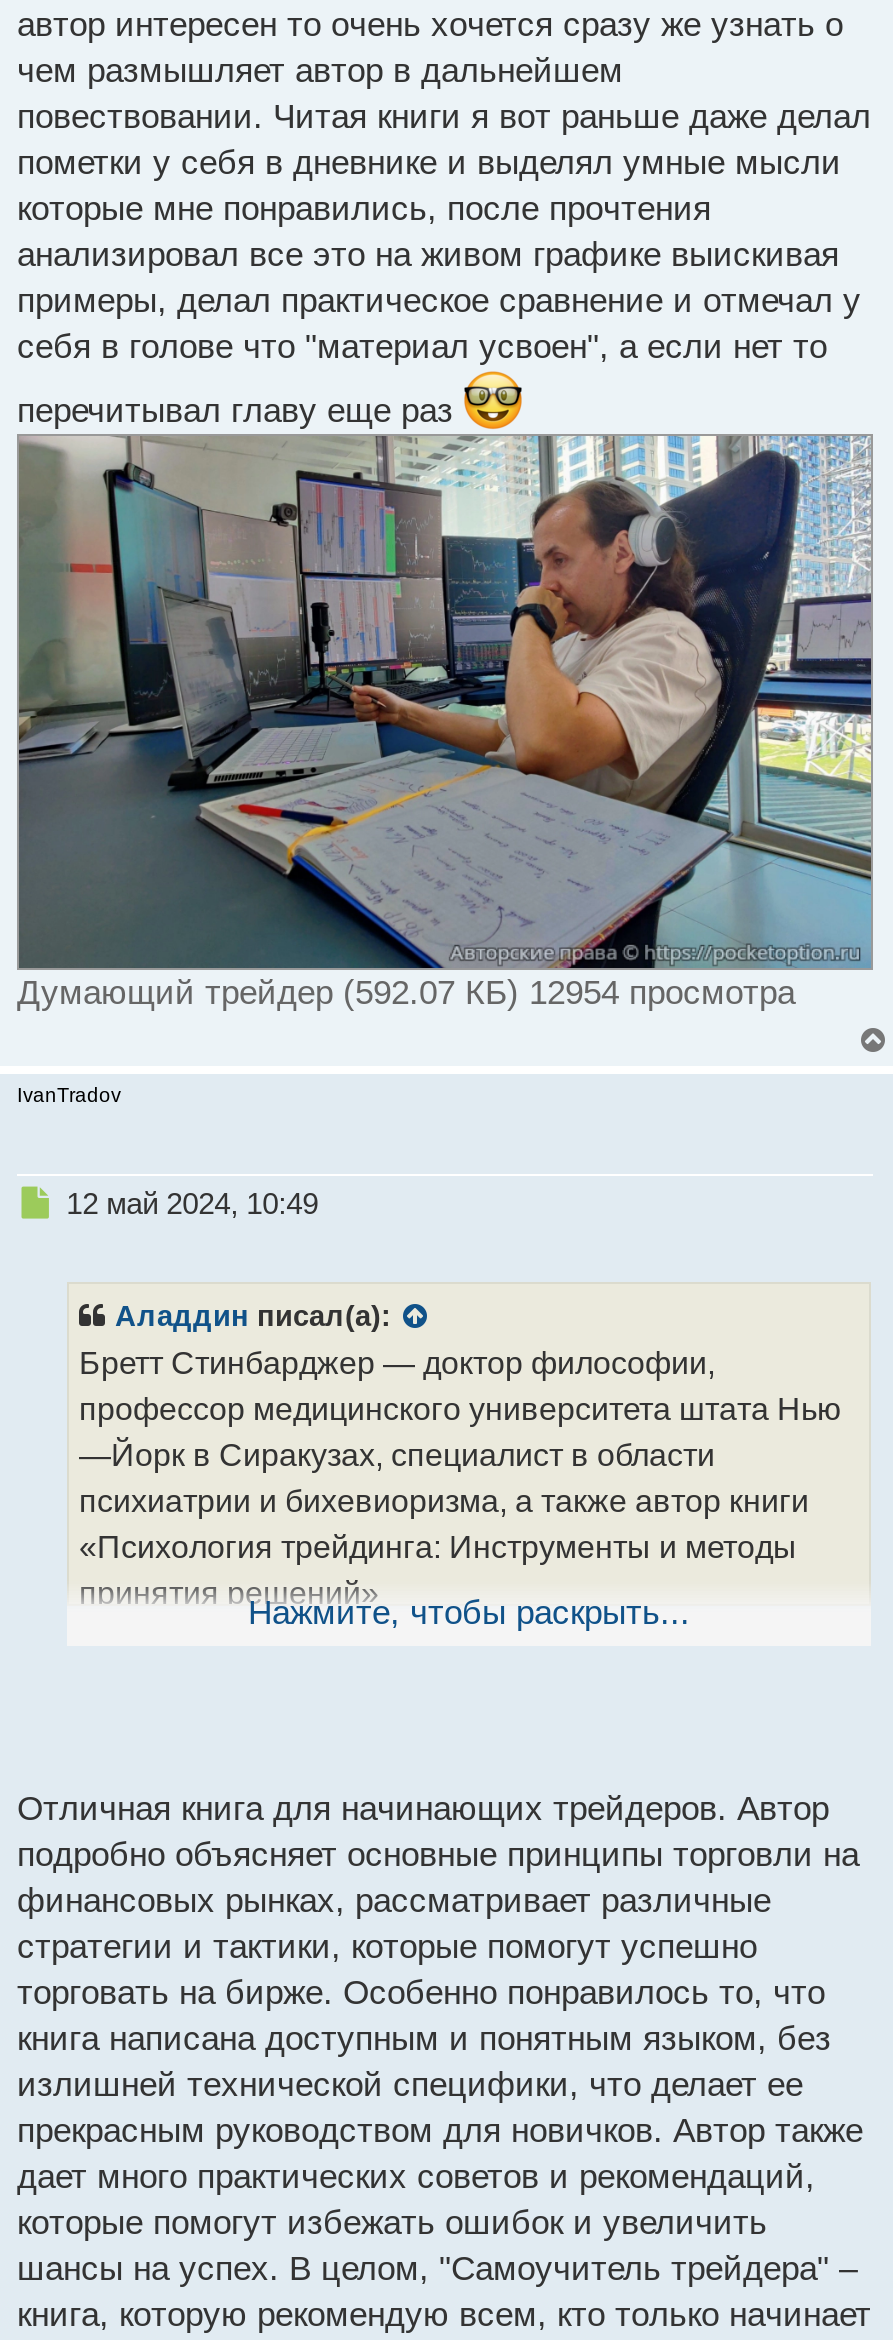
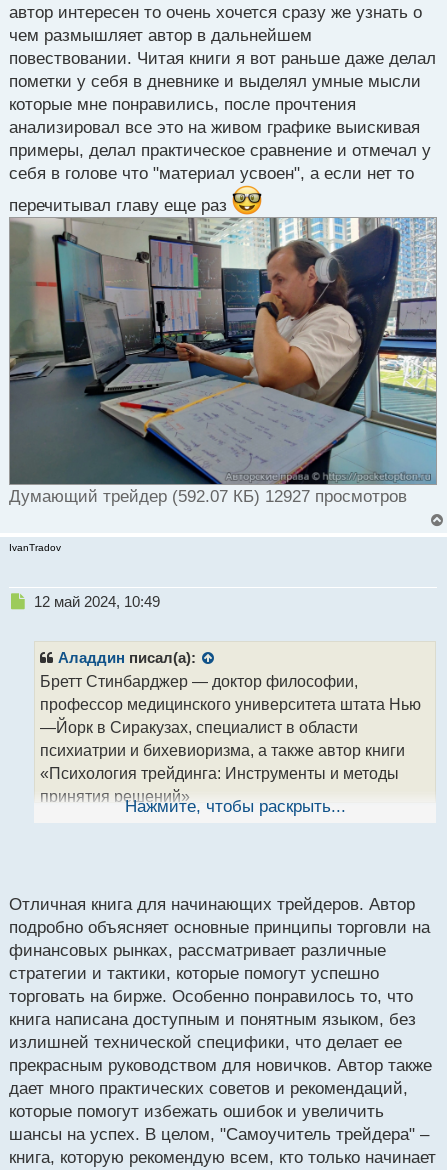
- Думающий трейдер (592.07 КБ) 12954 просмотра
+ Думающий трейдер (592.07 КБ) 12927 просмотров
